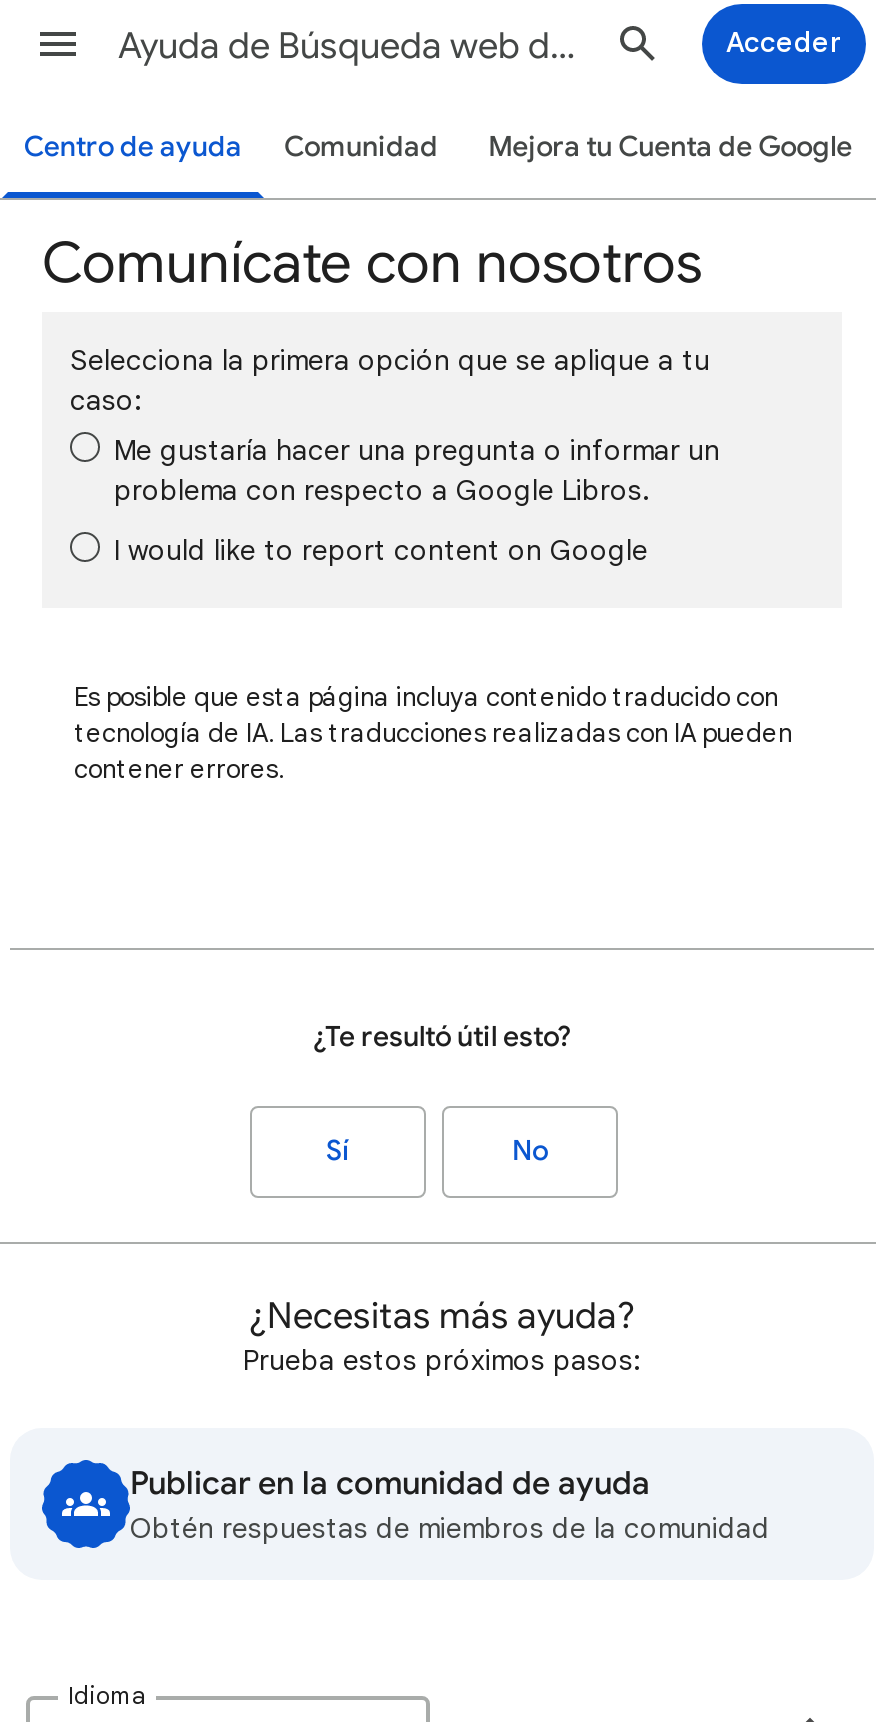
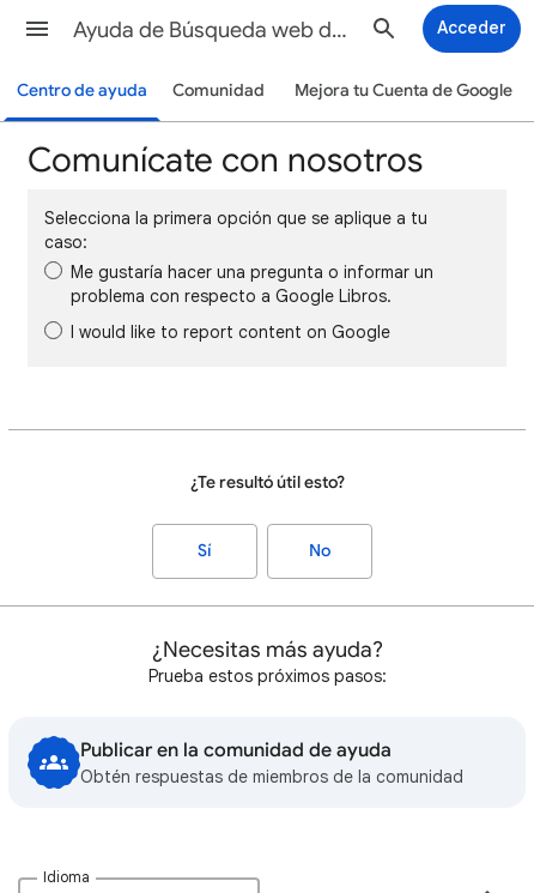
- Es posible que esta página incluya contenido traducido con
- tecnología de IA. Las traducciones realizadas con IA pueden
- contener errores.
